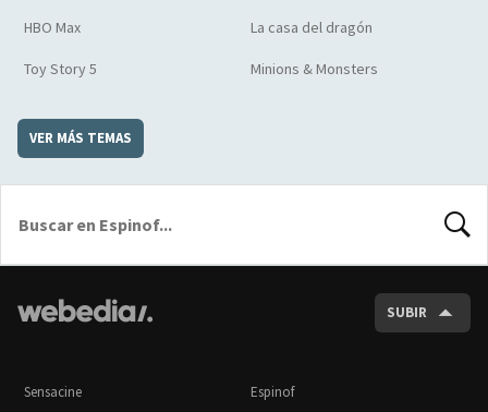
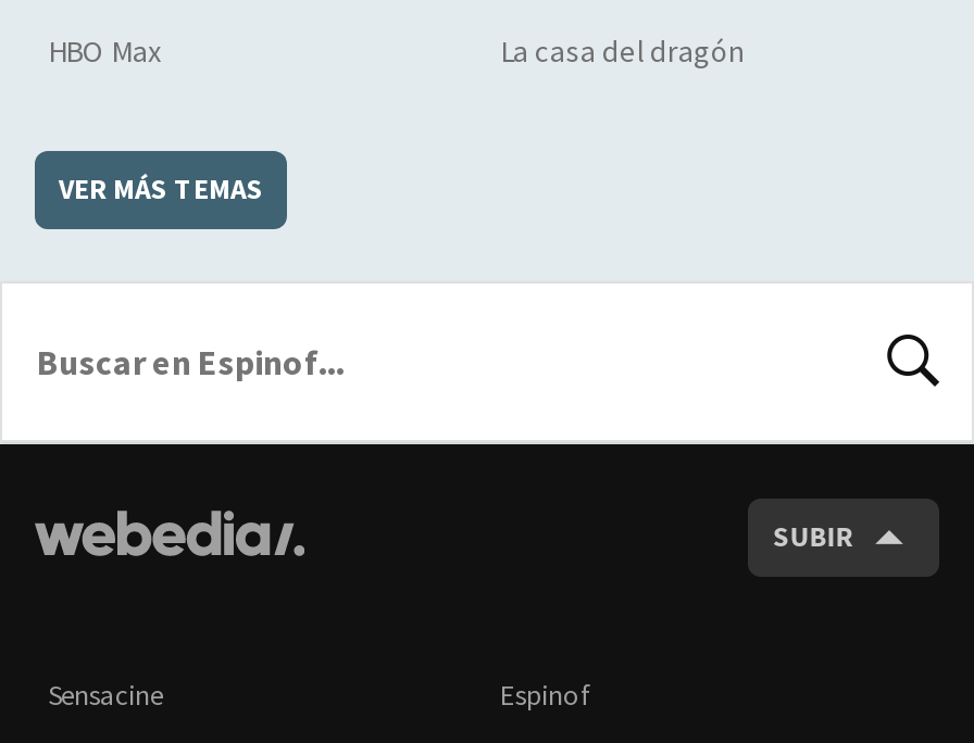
- Toy Story 5
- Minions & Monsters
